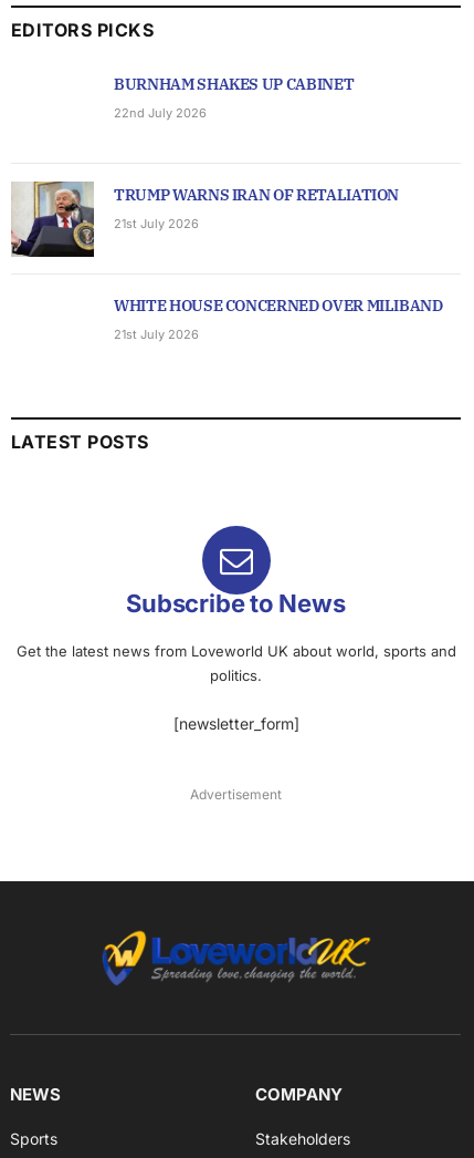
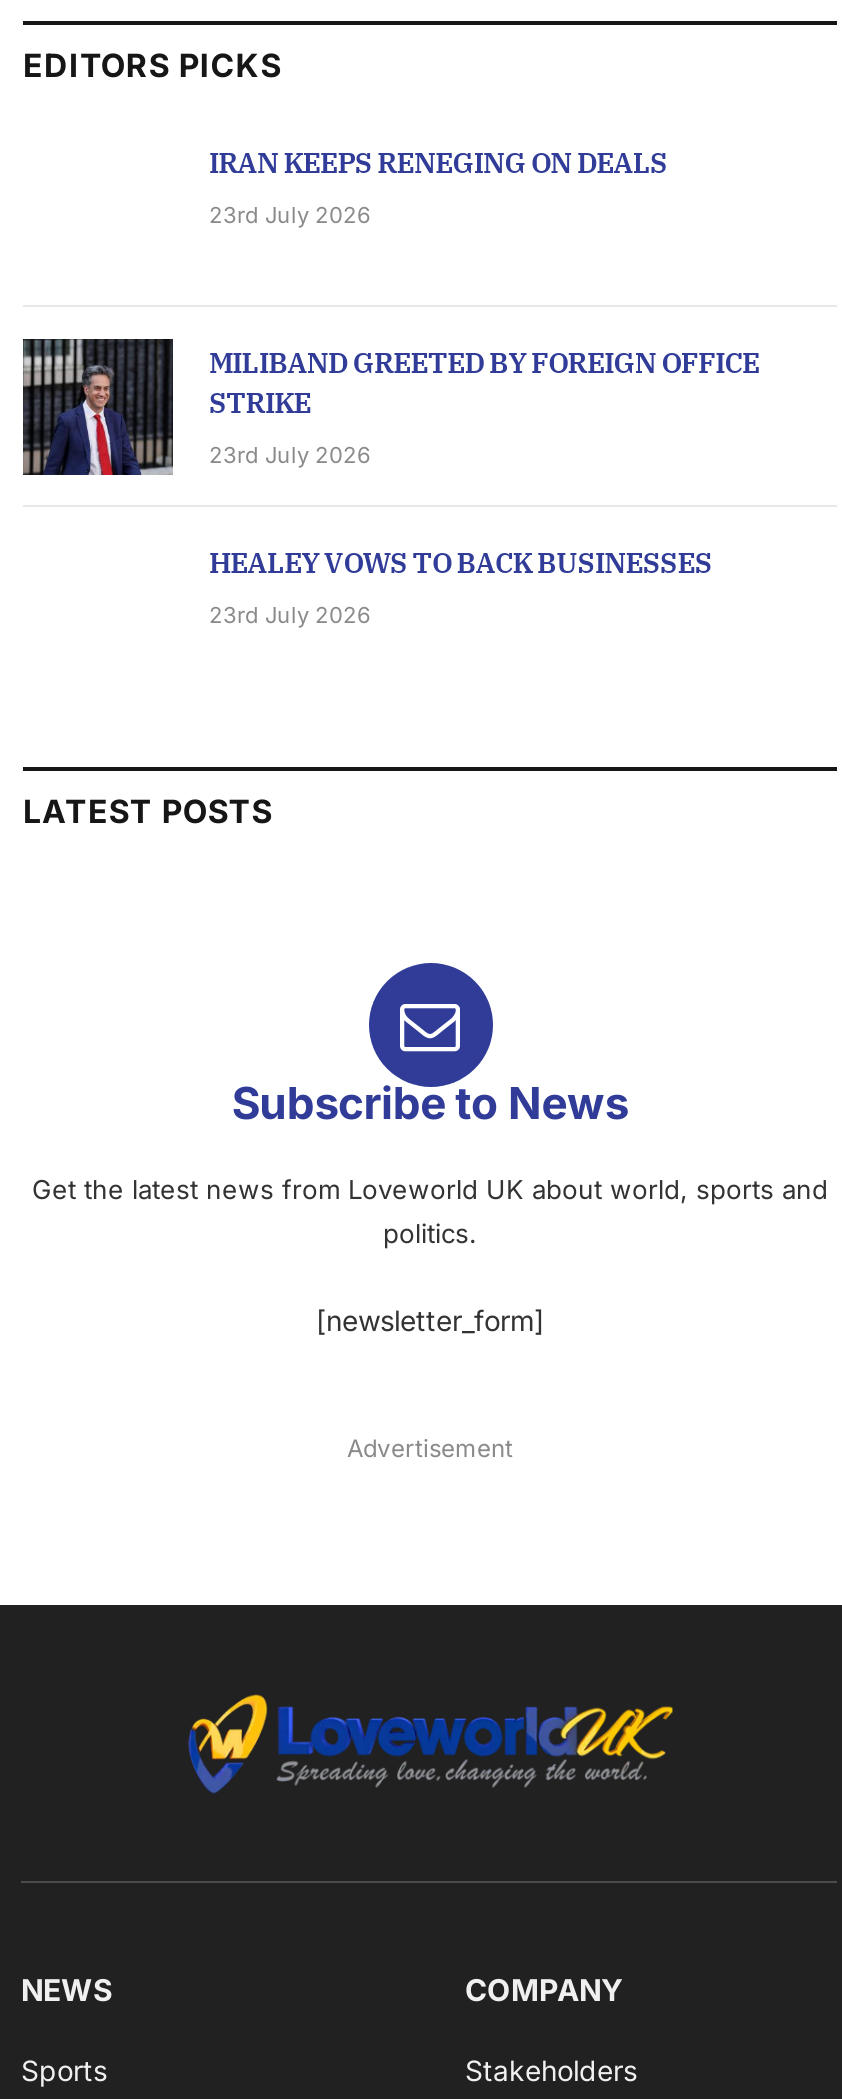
- BURNHAM SHAKES UP CABINET
+ IRAN KEEPS RENEGING ON DEALS

- 22nd July 2026
+ 23rd July 2026

- [image]
- TRUMP WARNS IRAN OF RETALIATION
+ [image]
+ MILIBAND GREETED BY FOREIGN OFFICE
+ STRIKE

- 21st July 2026
+ 23rd July 2026

- WHITE HOUSE CONCERNED OVER MILIBAND
+ HEALEY VOWS TO BACK BUSINESSES

- 21st July 2026
+ 23rd July 2026
